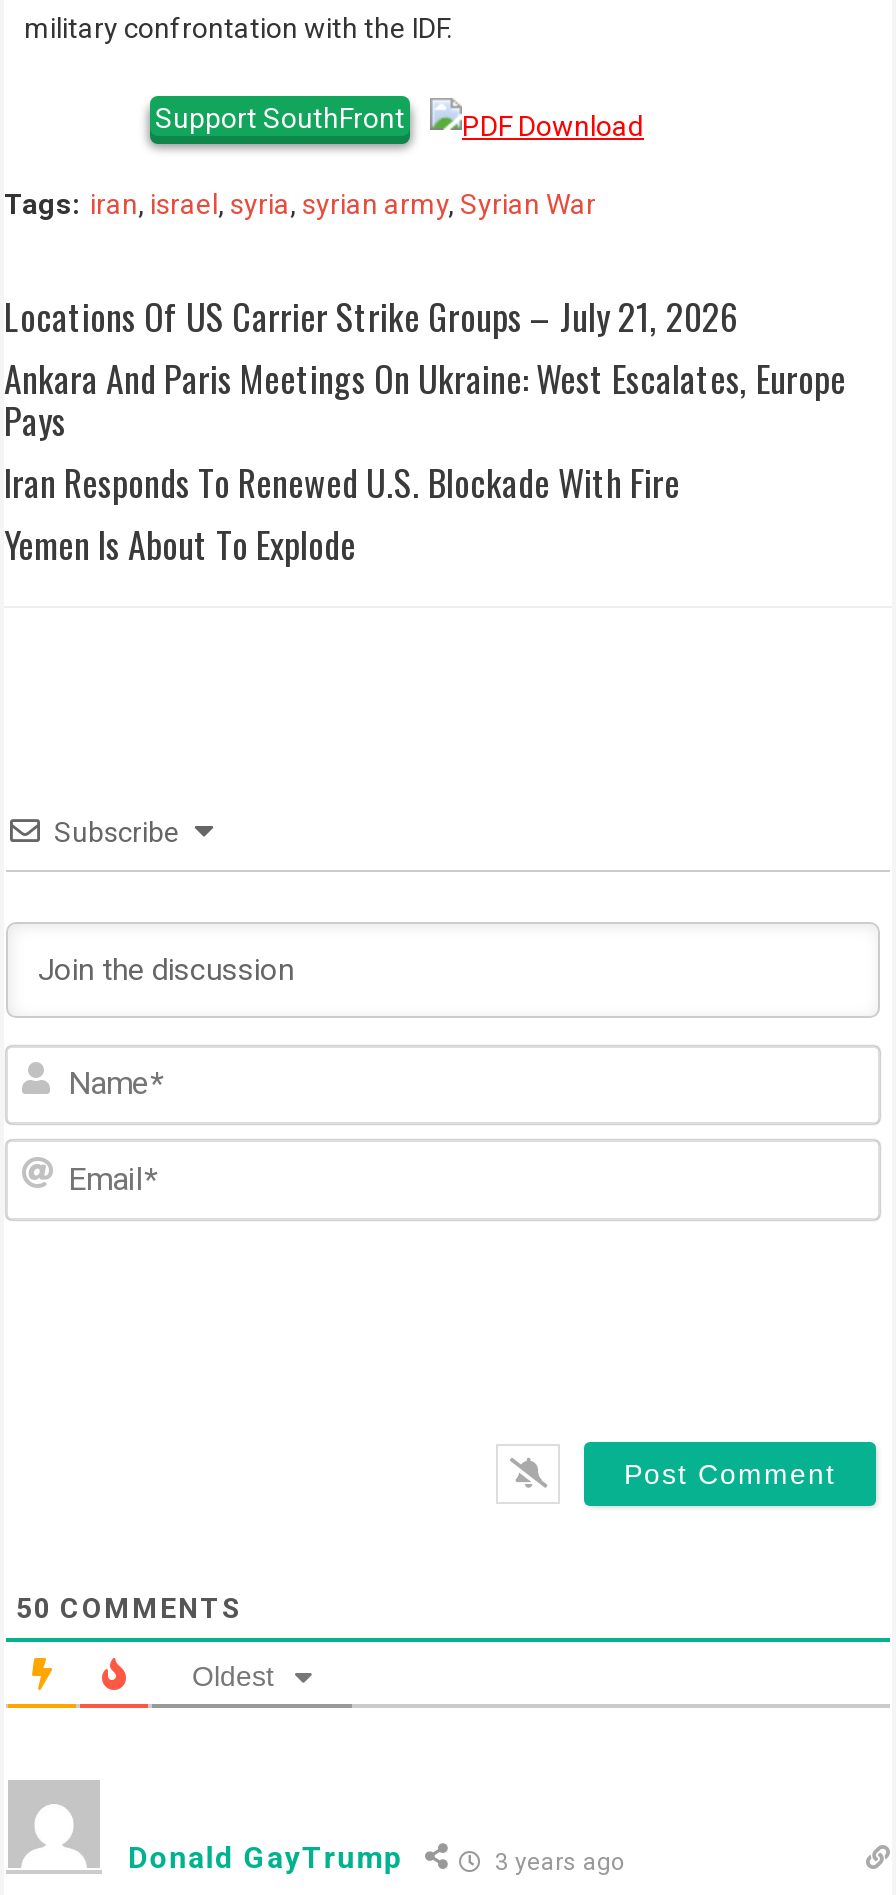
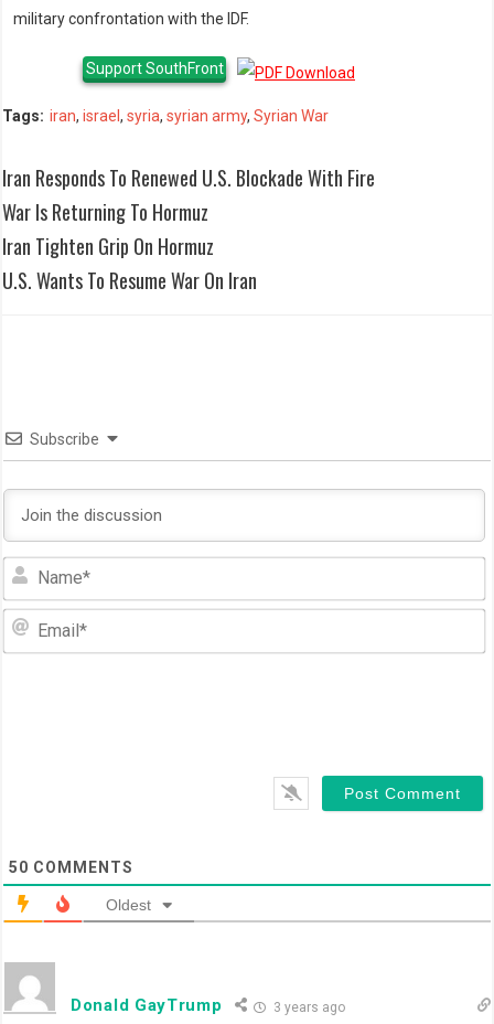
- Locations Of US Carrier Strike Groups – July 21, 2026
- Ankara And Paris Meetings On Ukraine: West Escalates, Europe
- Pays

moved up: Iran Responds To Renewed U.S. Blockade With Fire

- Yemen Is About To Explode
+ War Is Returning To Hormuz
+ Iran Tighten Grip On Hormuz
+ U.S. Wants To Resume War On Iran
